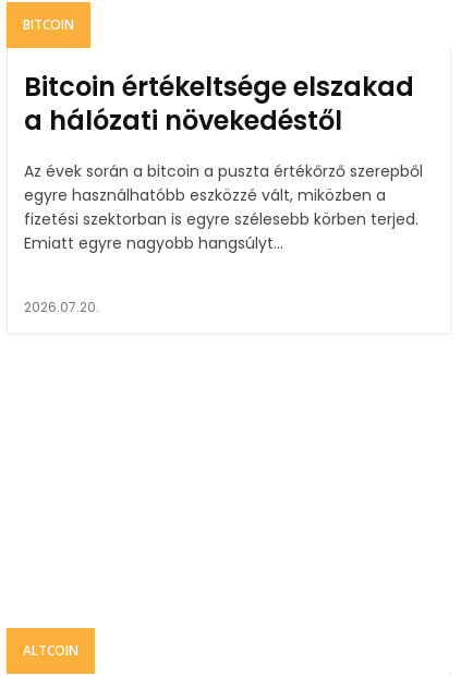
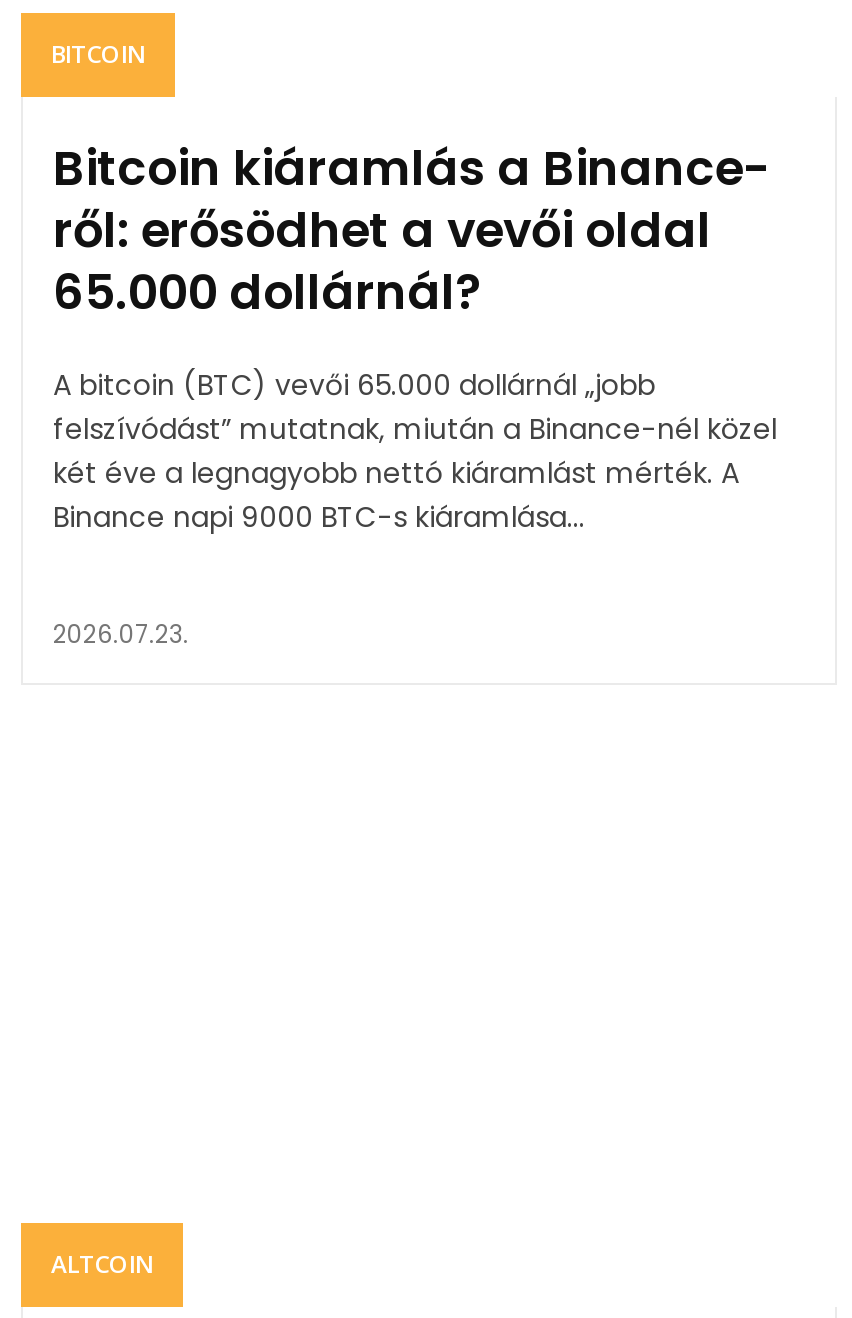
- Bitcoin értékeltsége elszakad
- a hálózati növekedéstől
+ Bitcoin kiáramlás a Binance-
+ ről: erősödhet a vevői oldal
+ 65.000 dollárnál?

- Az évek során a bitcoin a puszta értékőrző szerepből
- egyre használhatóbb eszközzé vált, miközben a
- fizetési szektorban is egyre szélesebb körben terjed.
- Emiatt egyre nagyobb hangsúlyt...
+ A bitcoin (BTC) vevői 65.000 dollárnál „jobb
+ felszívódást” mutatnak, miután a Binance-nél közel
+ két éve a legnagyobb nettó kiáramlást mérték. A
+ Binance napi 9000 BTC-s kiáramlása...

- 2026.07.20.
+ 2026.07.23.
